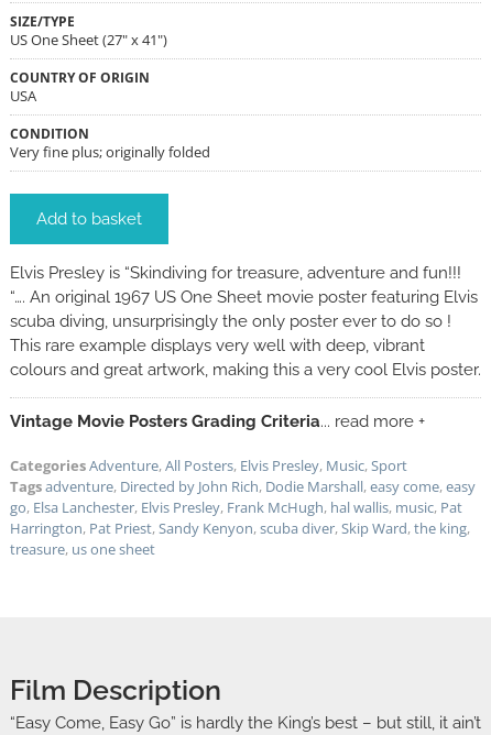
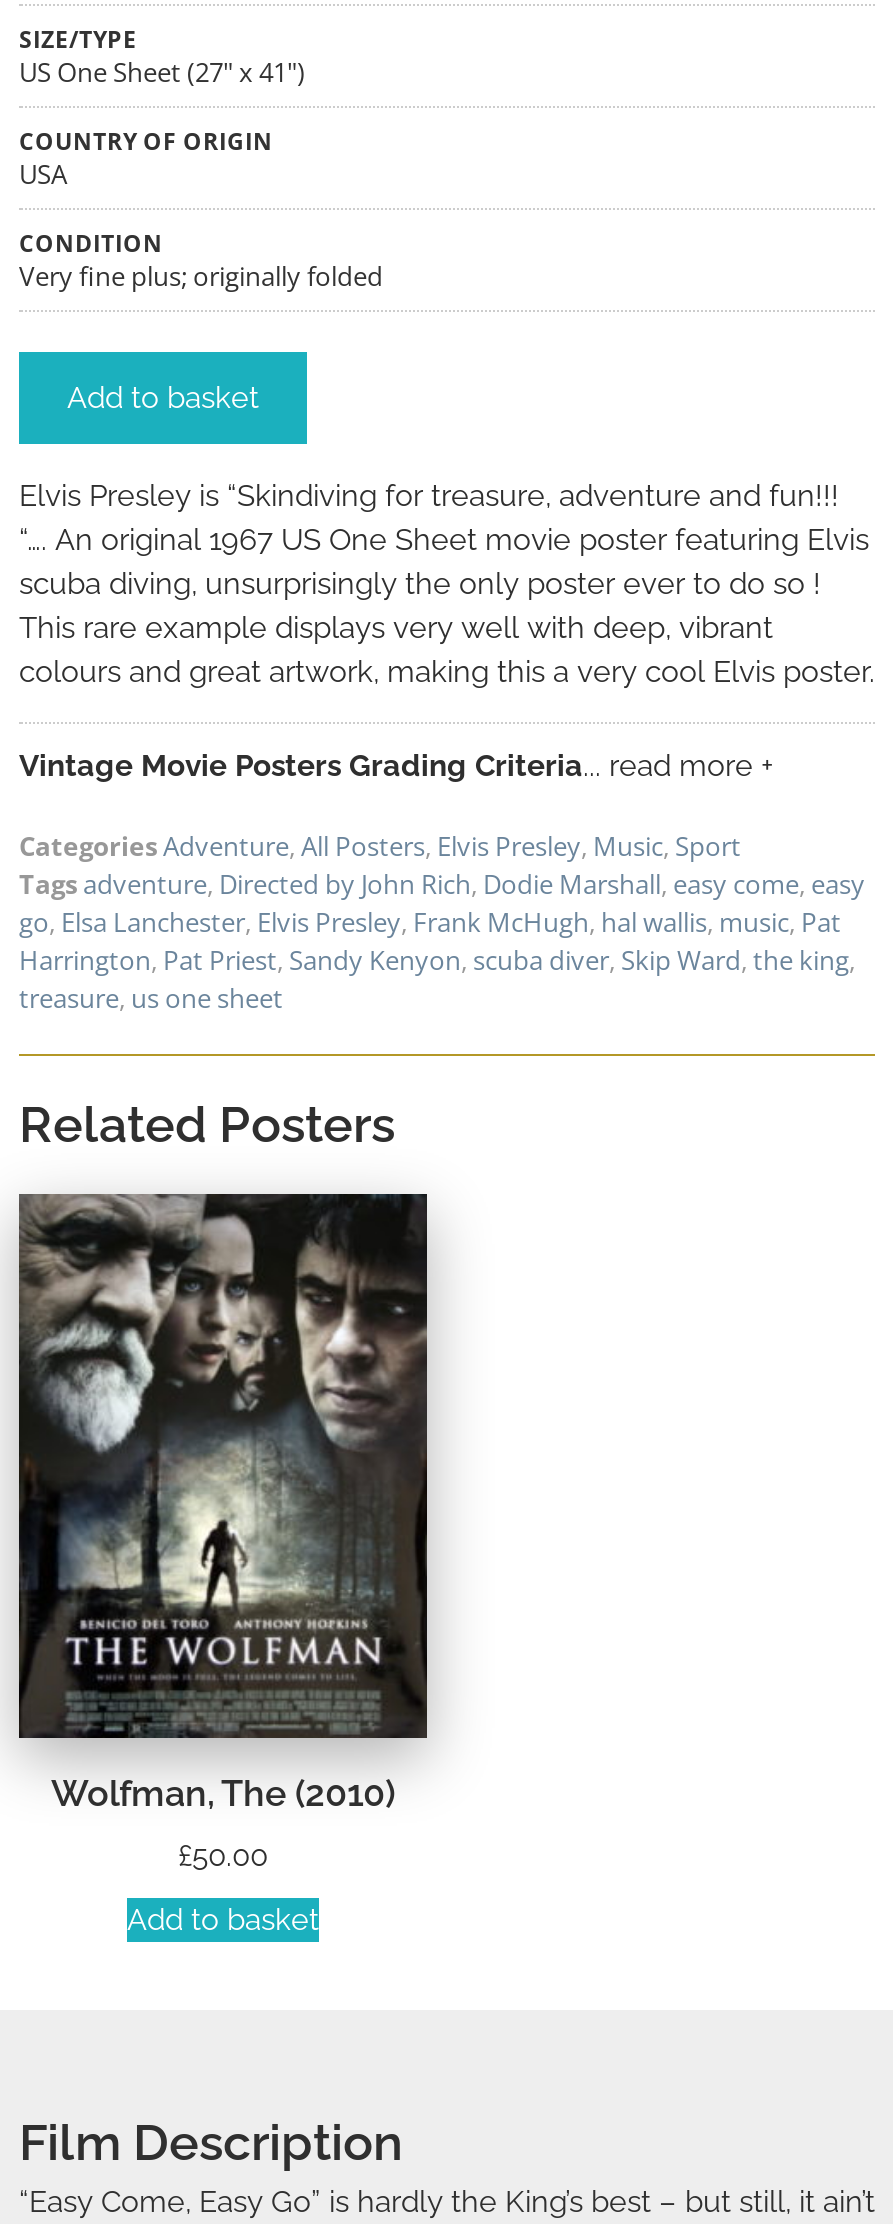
+ [image]
+ Wolfman, The (2010)
+ £50.00
+ Add to basket

+ Related Posters
